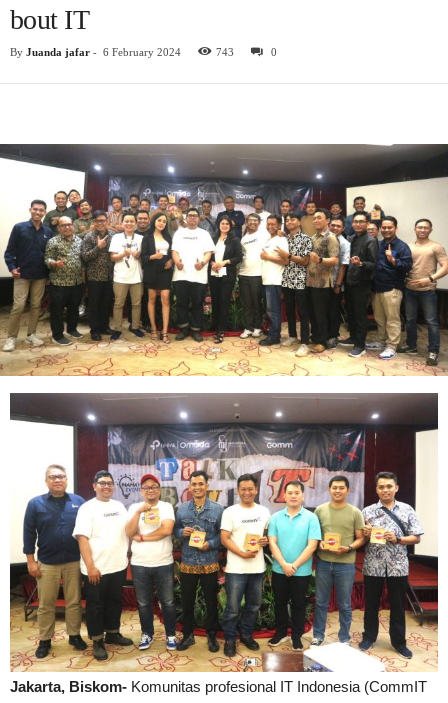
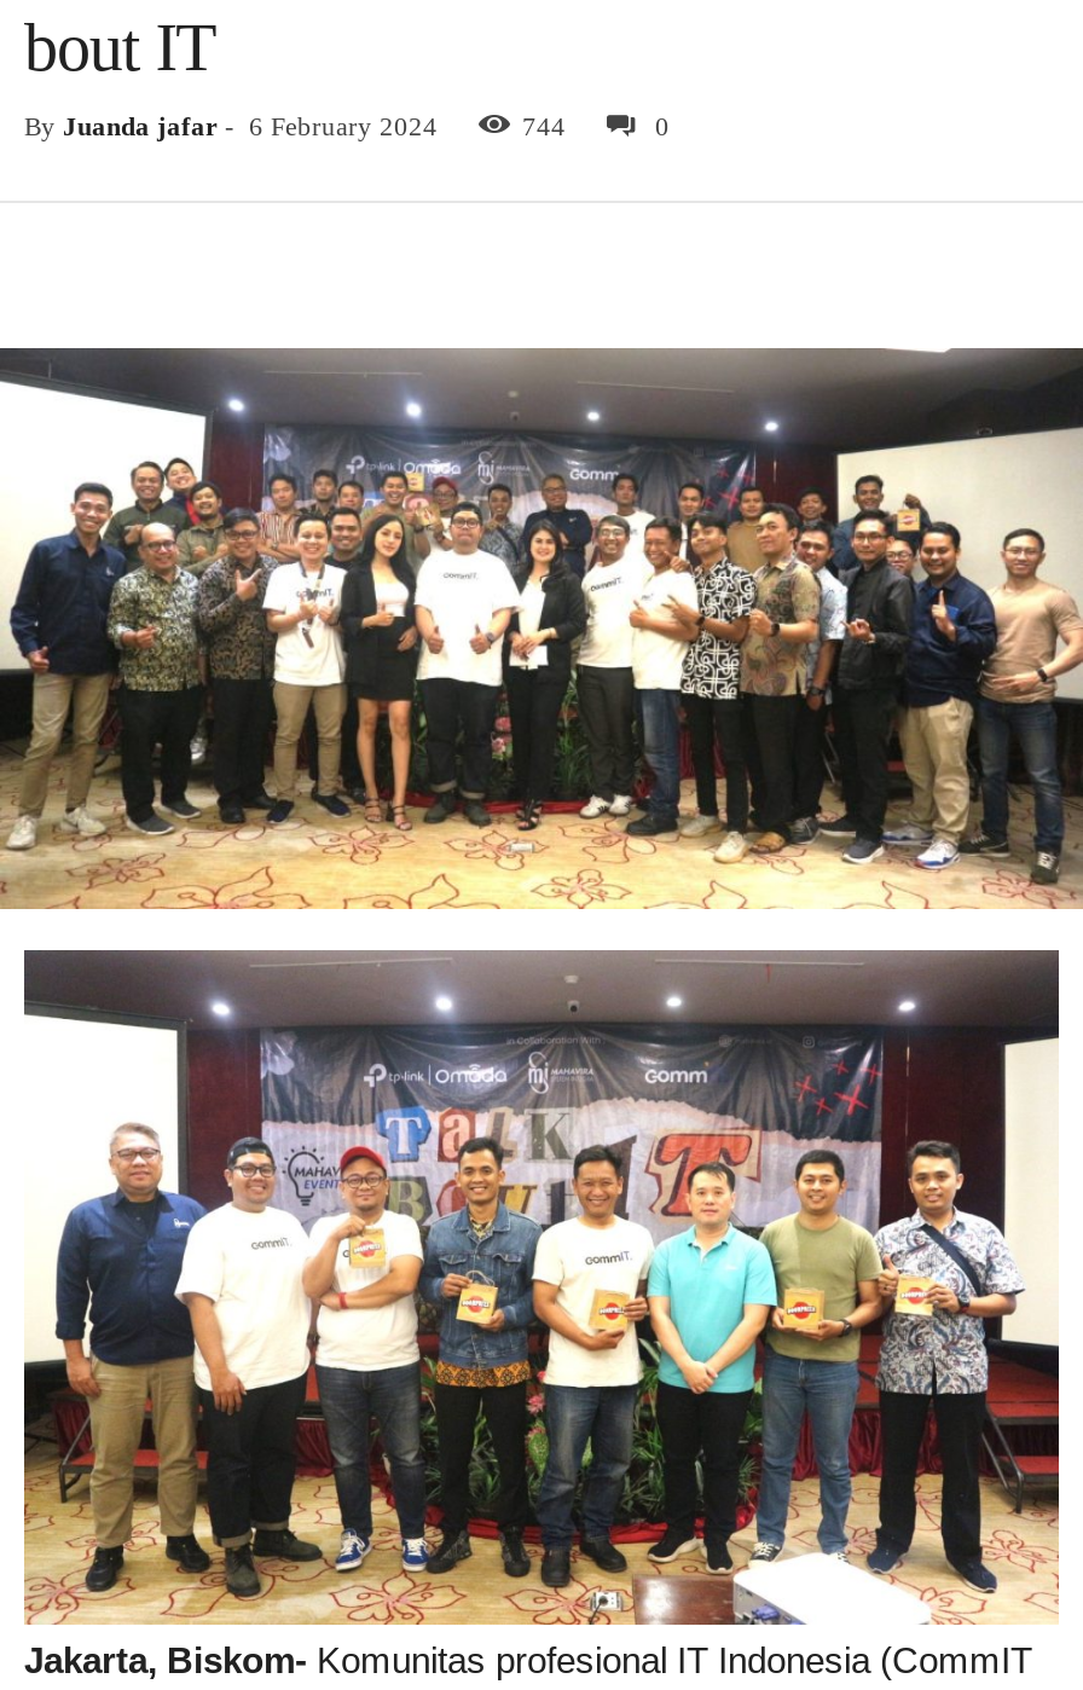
- 743
+ 744
